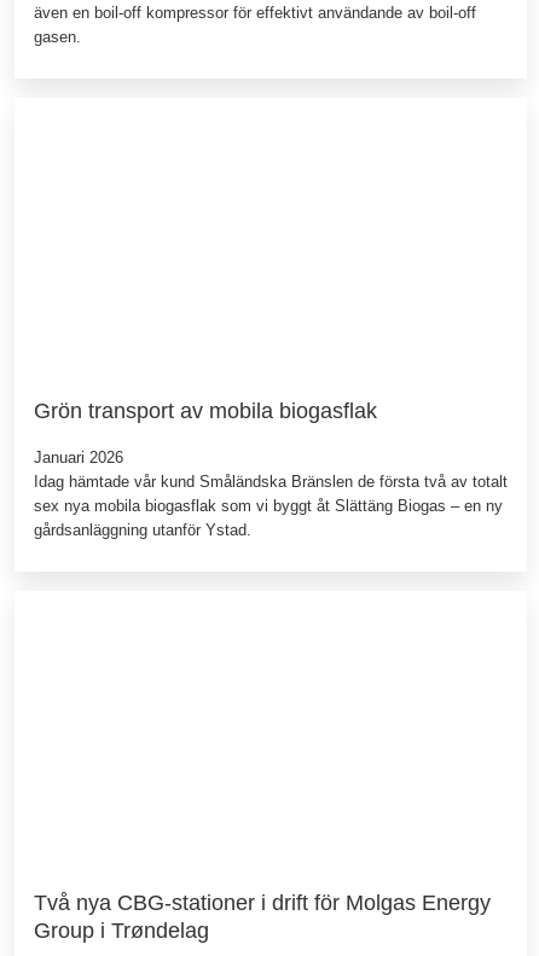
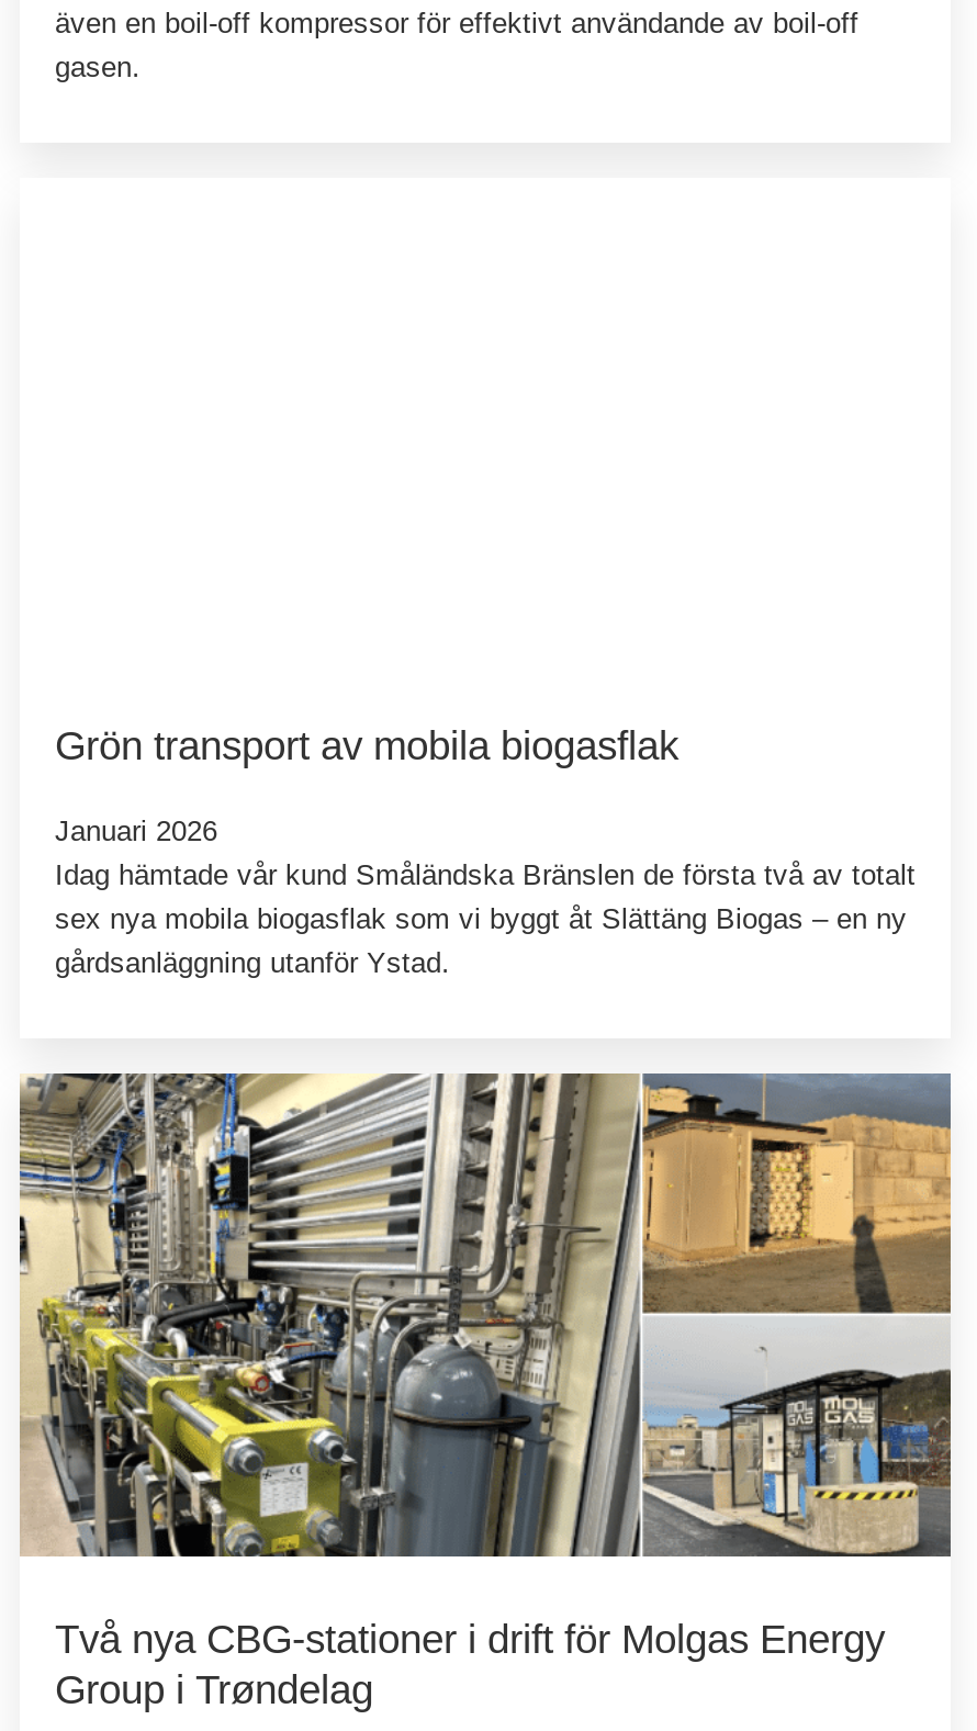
+ [image]
